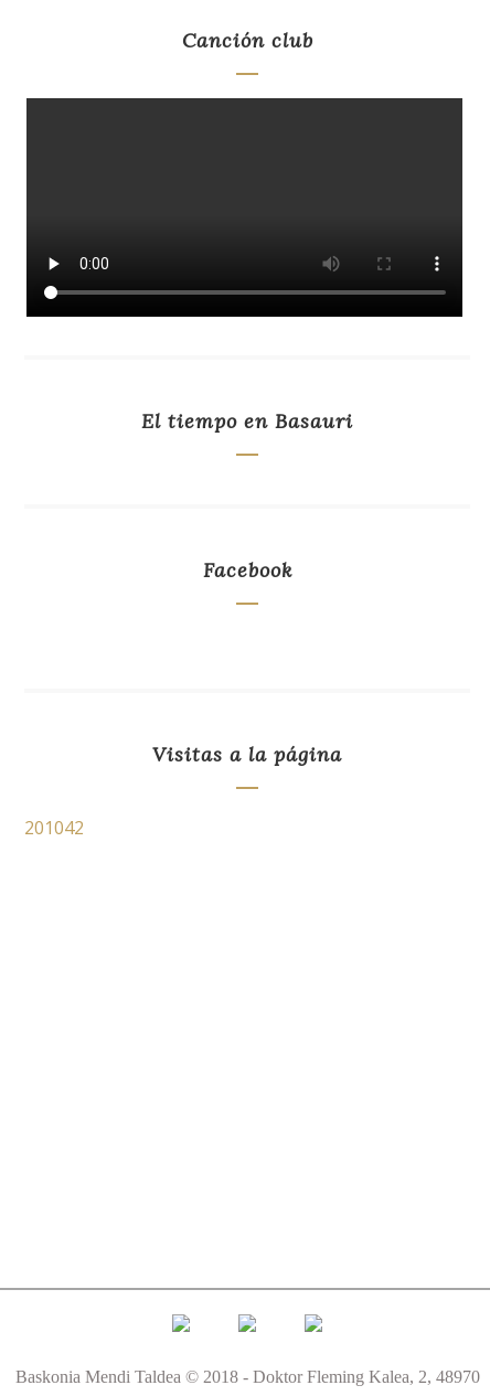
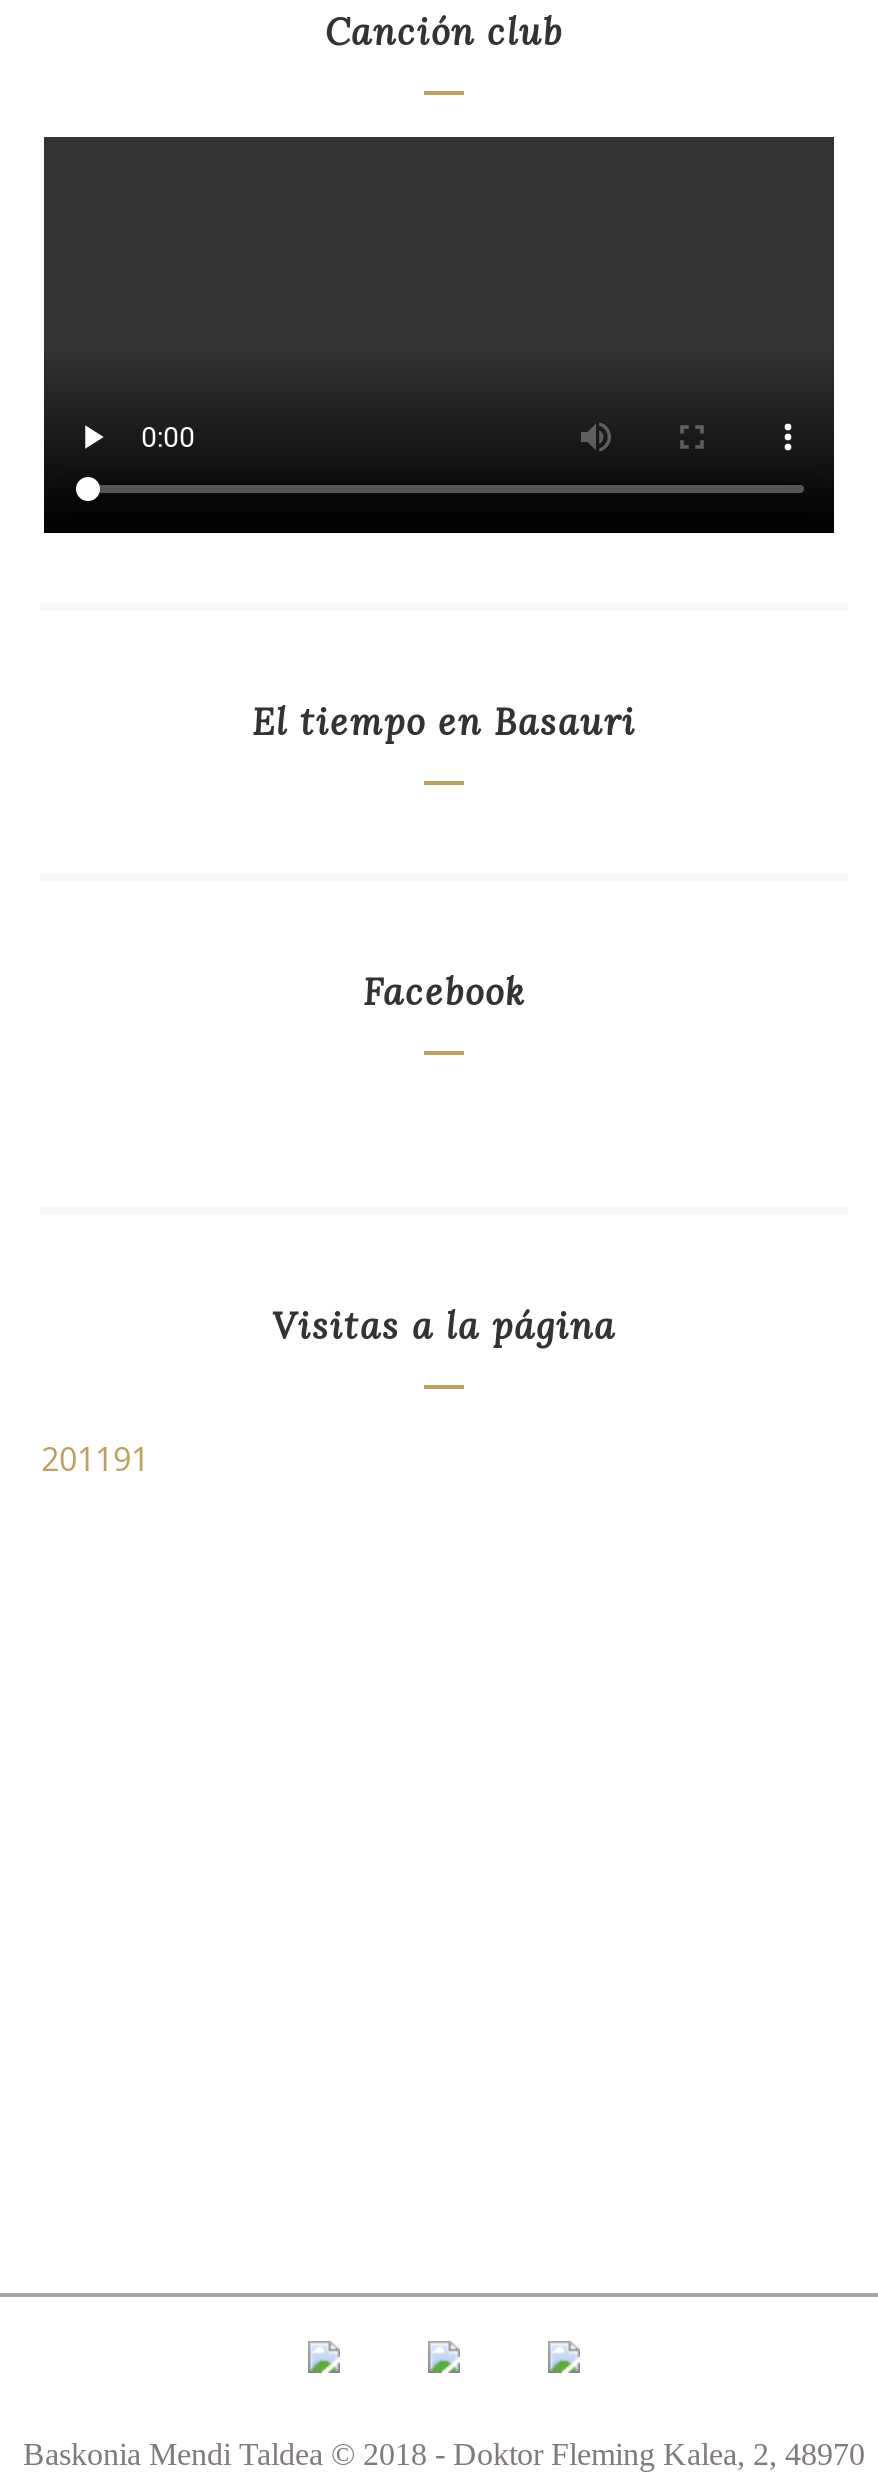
- 201042
+ 201191
